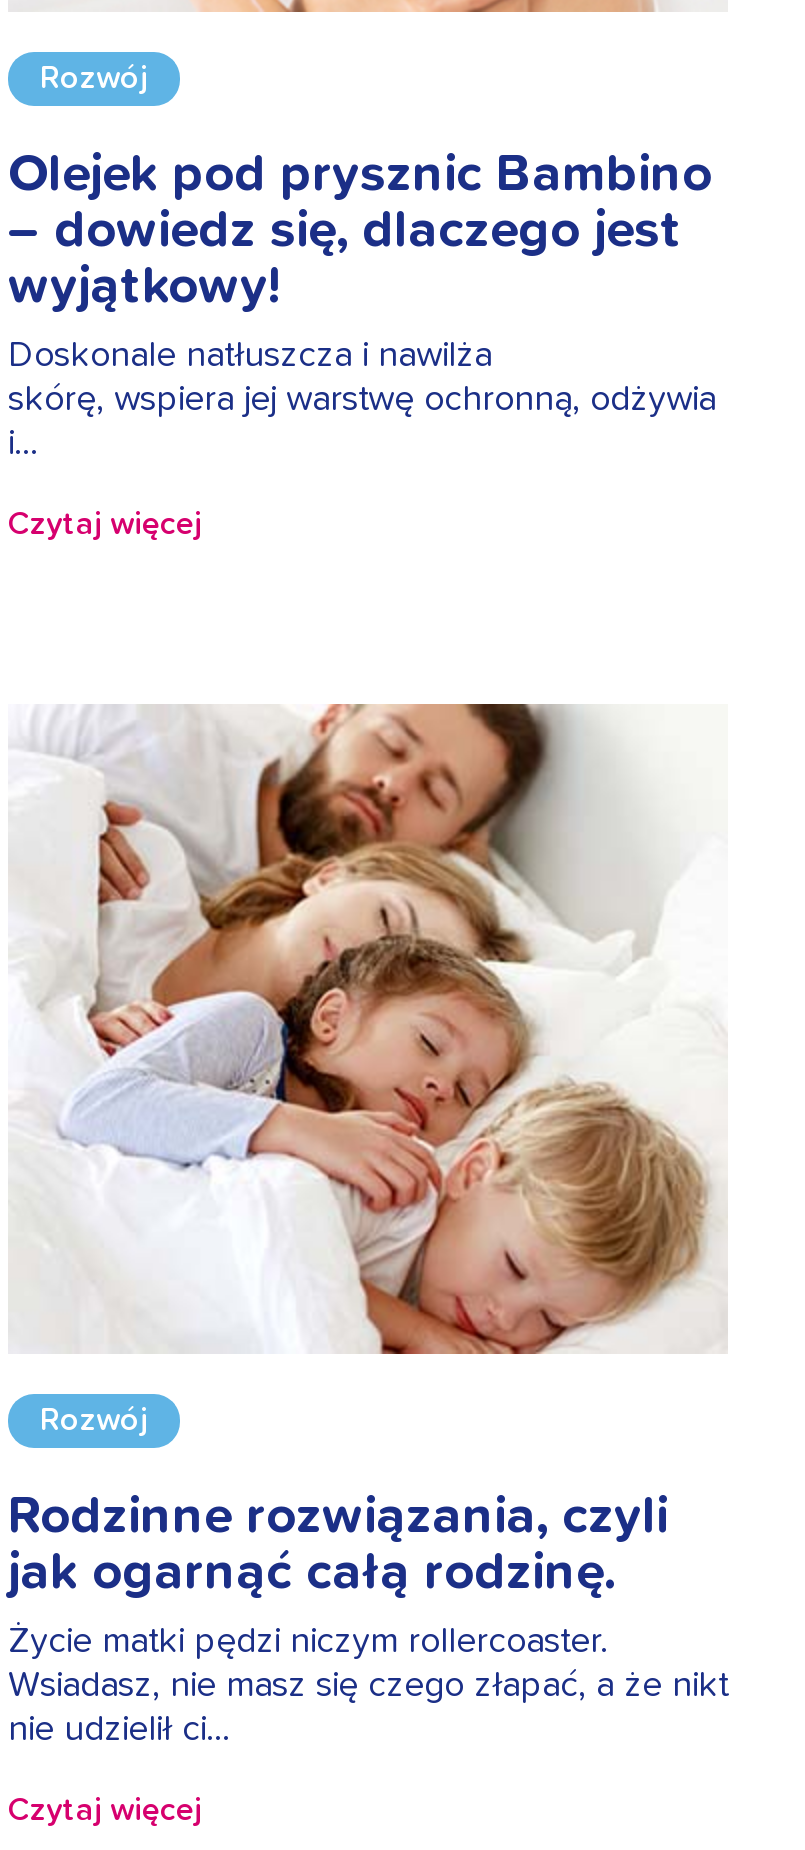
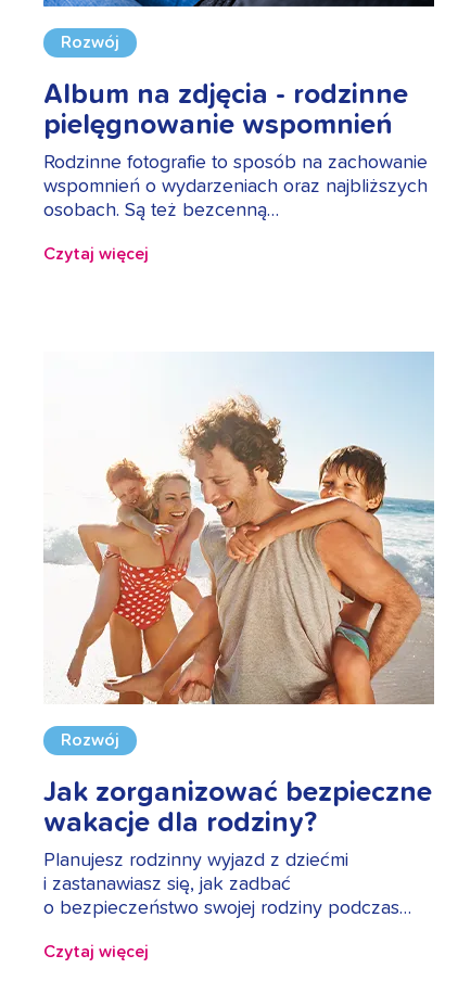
- Olejek pod prysznic Bambino
- – dowiedz się, dlaczego jest
- wyjątkowy!
+ Album na zdjęcia - rodzinne
+ pielęgnowanie wspomnień

- Doskonale natłuszcza i nawilża
- skórę, wspiera jej warstwę ochronną, odżywia
- i…
+ Rodzinne fotografie to sposób na zachowanie
+ wspomnień o wydarzeniach oraz najbliższych
+ osobach. Są też bezcenną…

- [image]
+ [image]

- Rodzinne rozwiązania, czyli
- jak ogarnąć całą rodzinę.
+ Jak zorganizować bezpieczne
+ wakacje dla rodziny?

- Życie matki pędzi niczym rollercoaster.
- Wsiadasz, nie masz się czego złapać, a że nikt
- nie udzielił ci…
+ Planujesz rodzinny wyjazd z dziećmi
+ i zastanawiasz się, jak zadbać
+ o bezpieczeństwo swojej rodziny podczas…
